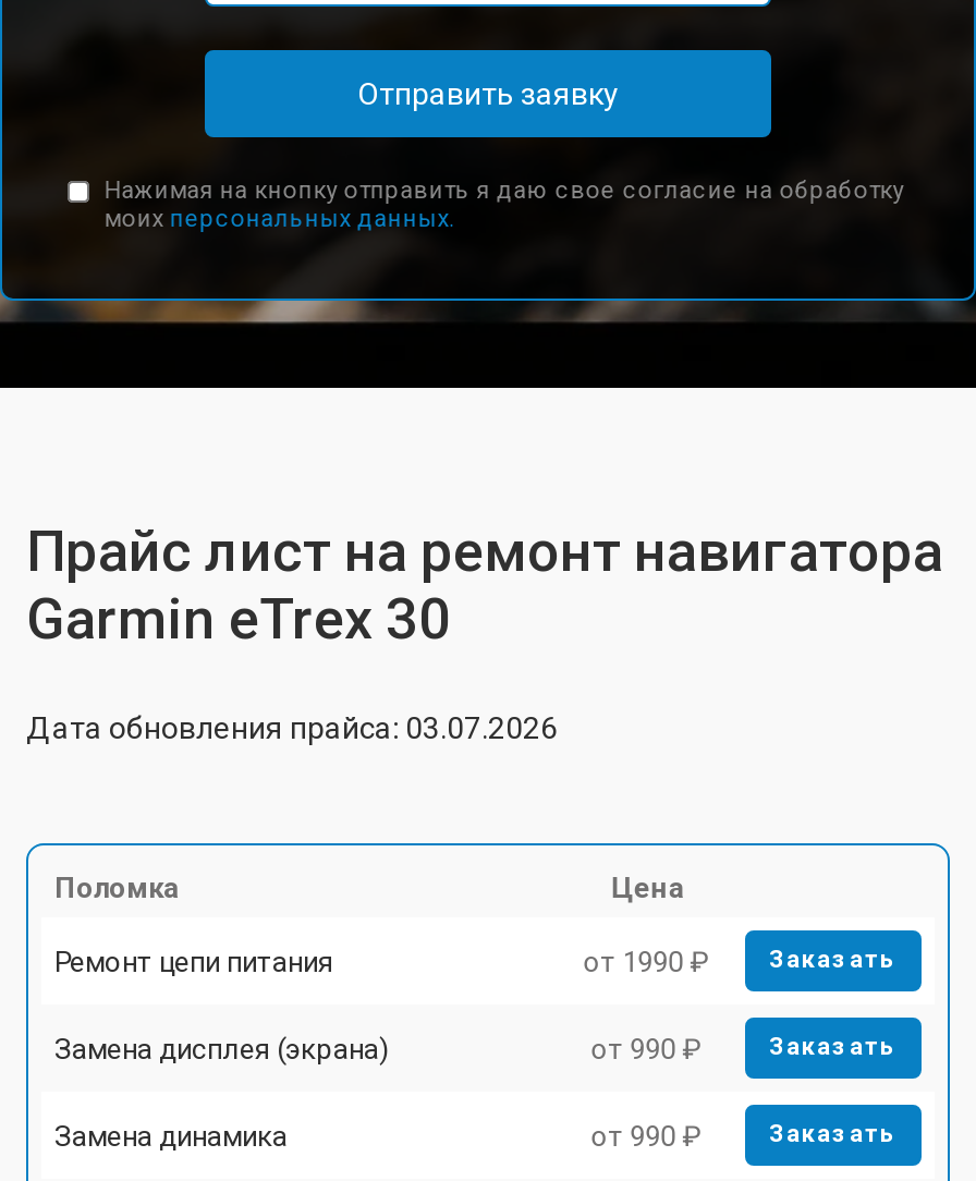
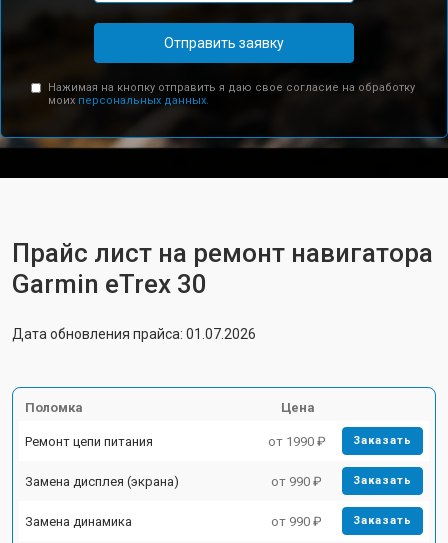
- Дата обновления прайса: 03.07.2026
+ Дата обновления прайса: 01.07.2026
